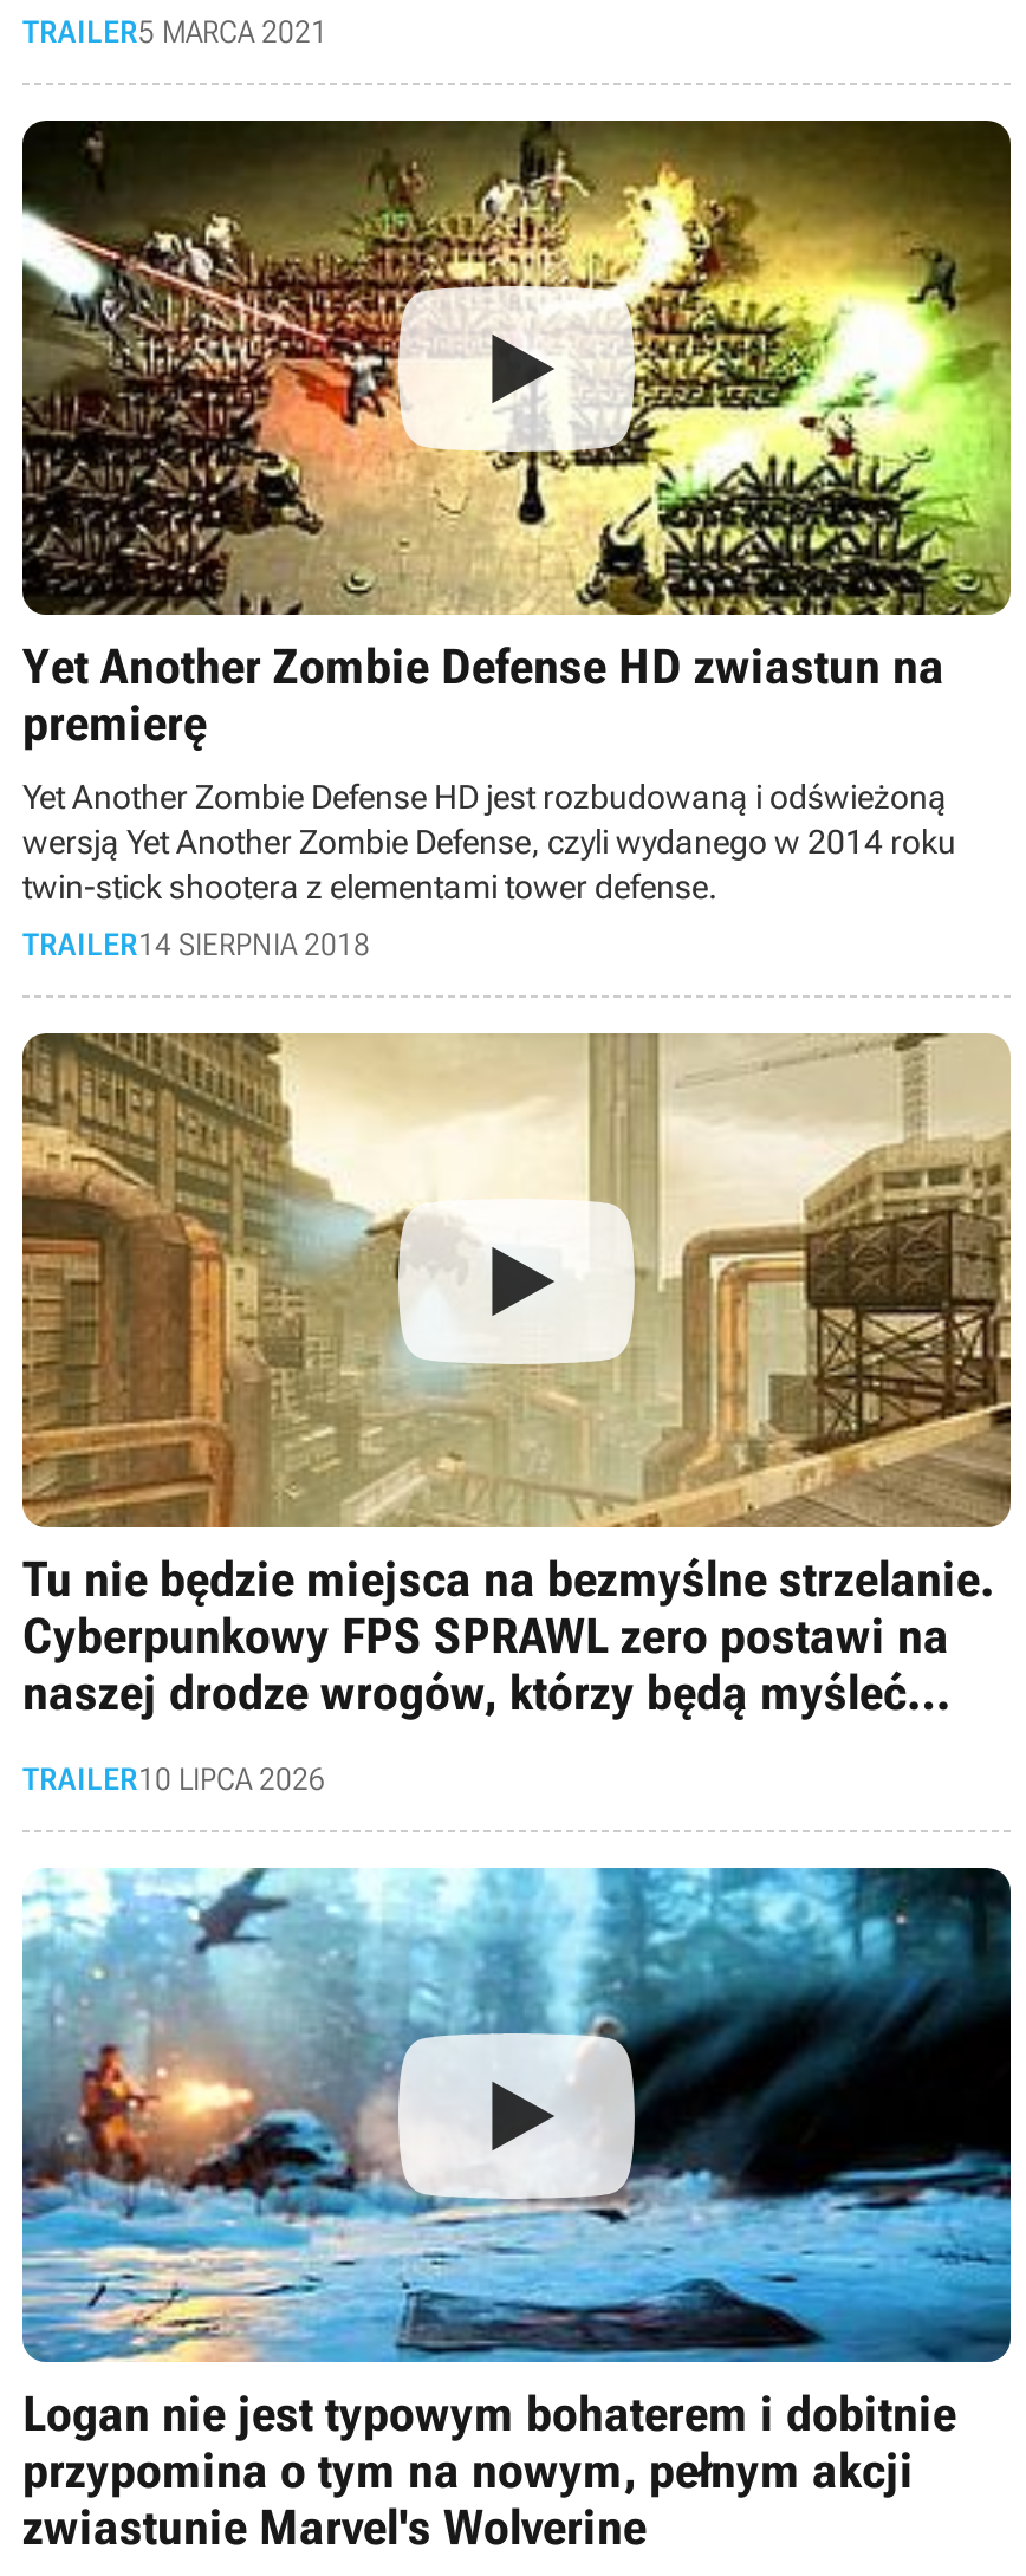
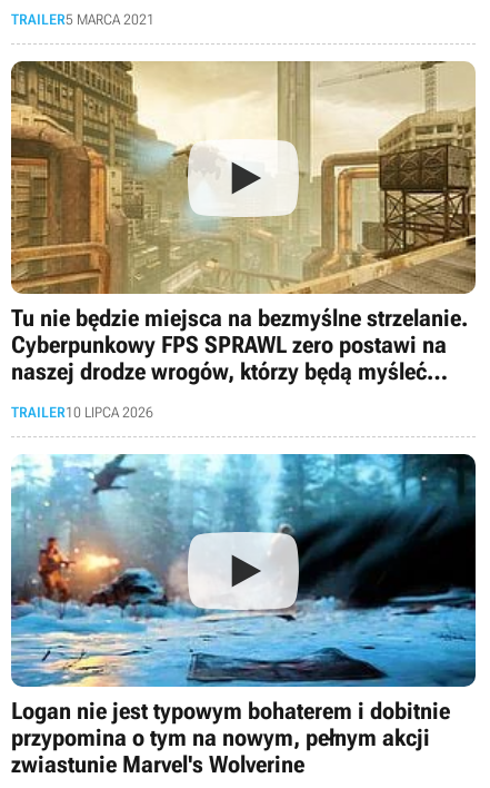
- [image]
- Yet Another Zombie Defense HD zwiastun na
- premierę
- Yet Another Zombie Defense HD jest rozbudowaną i odświeżoną
- wersją Yet Another Zombie Defense, czyli wydanego w 2014 roku
- twin-stick shootera z elementami tower defense.
- TRAILER14 SIERPNIA 2018
